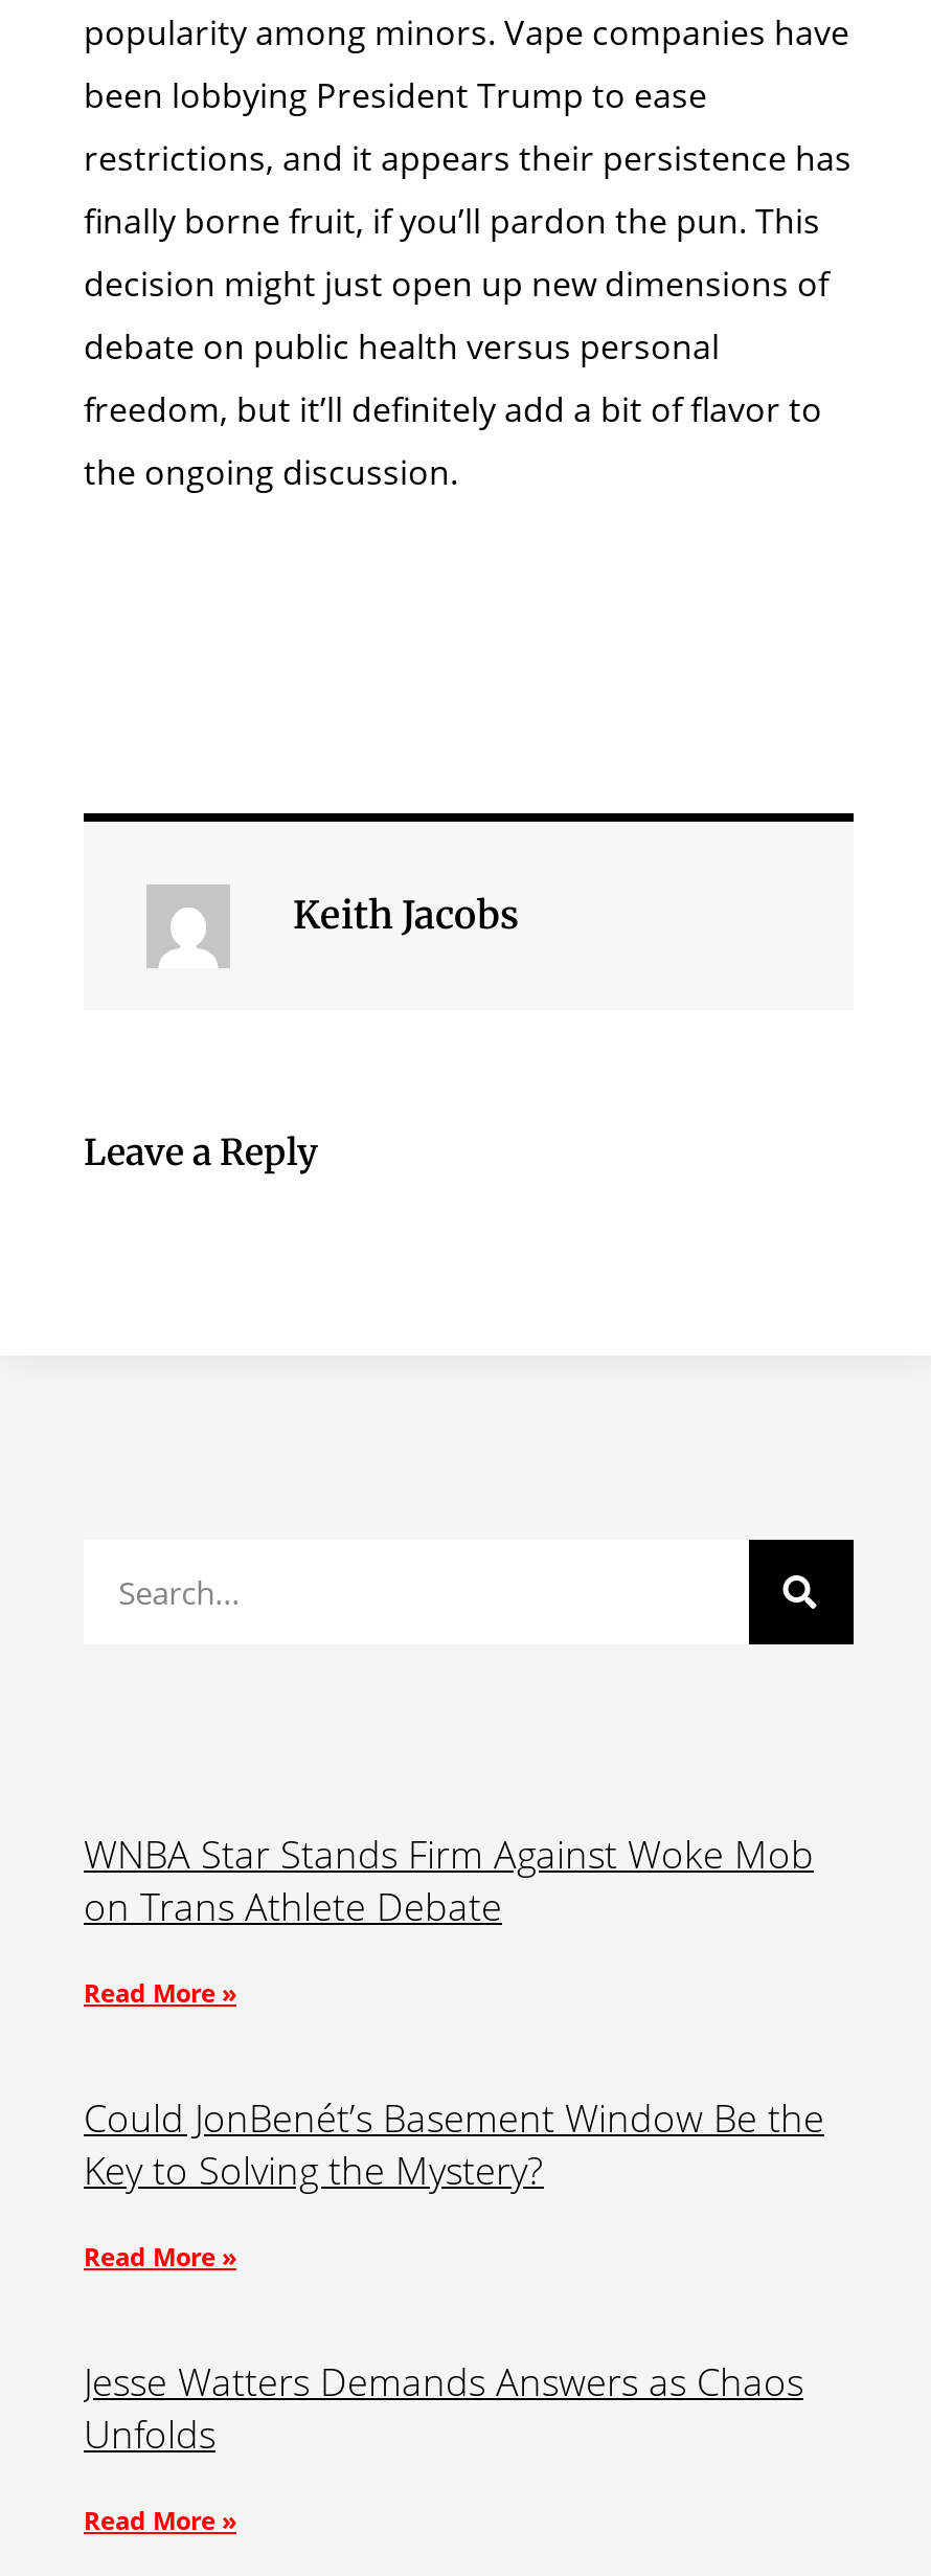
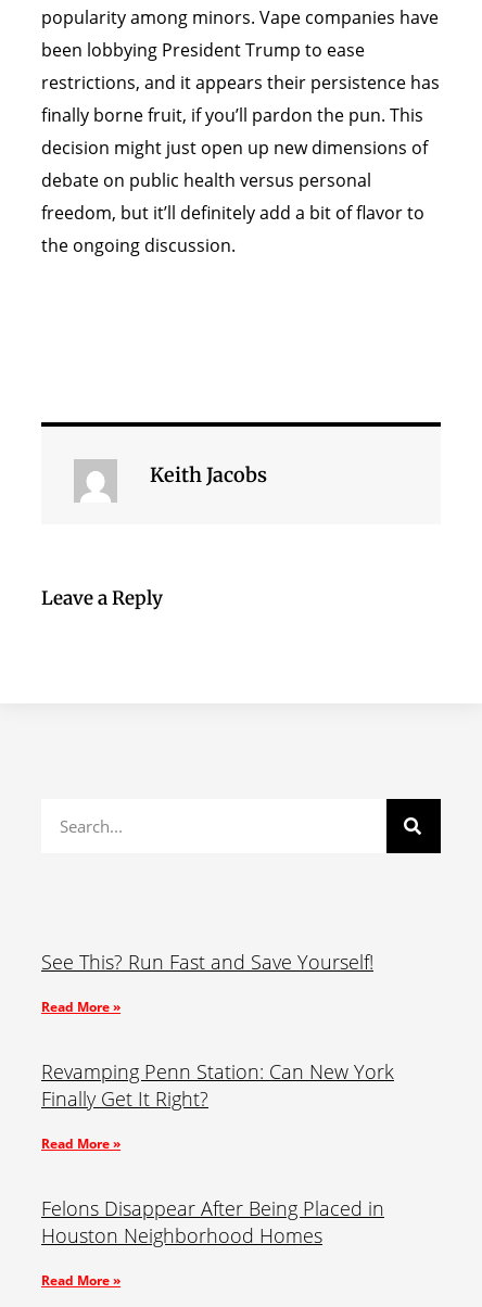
- WNBA Star Stands Firm Against Woke Mob
- on Trans Athlete Debate
+ See This? Run Fast and Save Yourself!

- Could JonBenét’s Basement Window Be the
- Key to Solving the Mystery?
+ Revamping Penn Station: Can New York
+ Finally Get It Right?

- Jesse Watters Demands Answers as Chaos
- Unfolds
+ Felons Disappear After Being Placed in
+ Houston Neighborhood Homes
